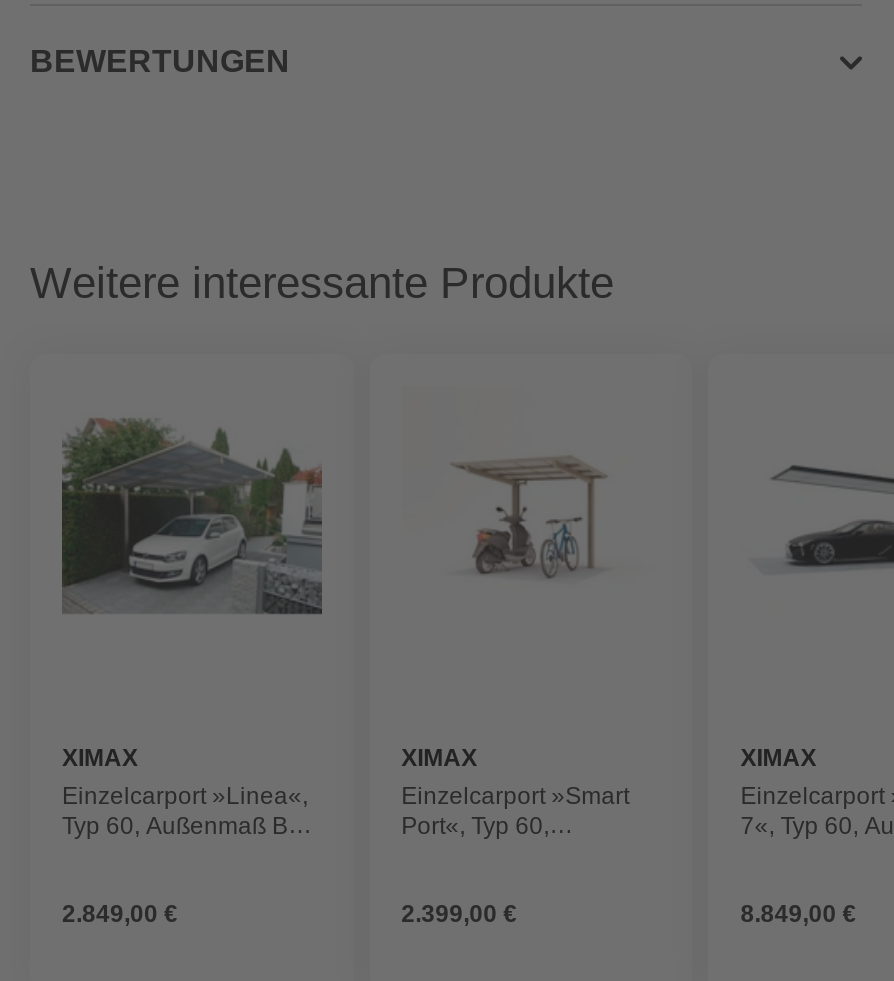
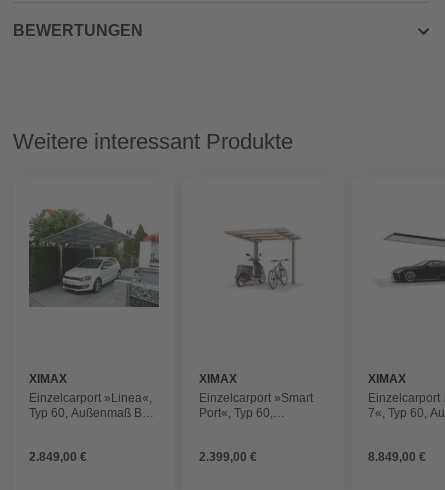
- Weitere interessante Produkte
+ Weitere interessant Produkte
